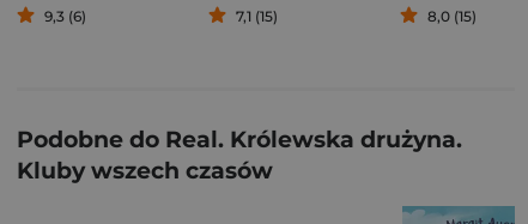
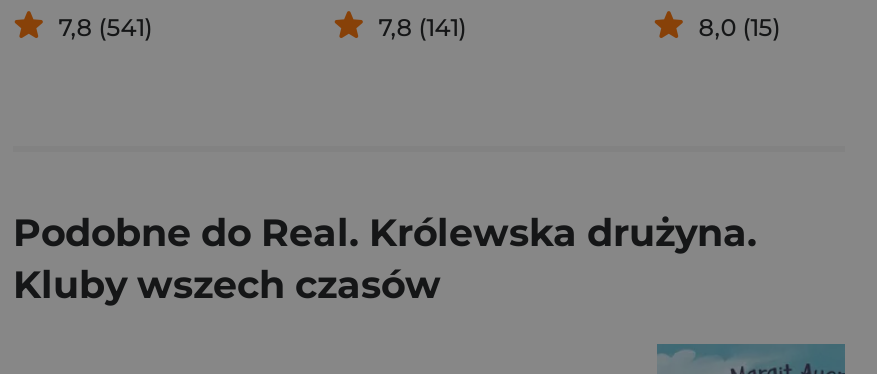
- 9,3 (6)
+ 7,8 (541)

- 7,1 (15)
+ 7,8 (141)
